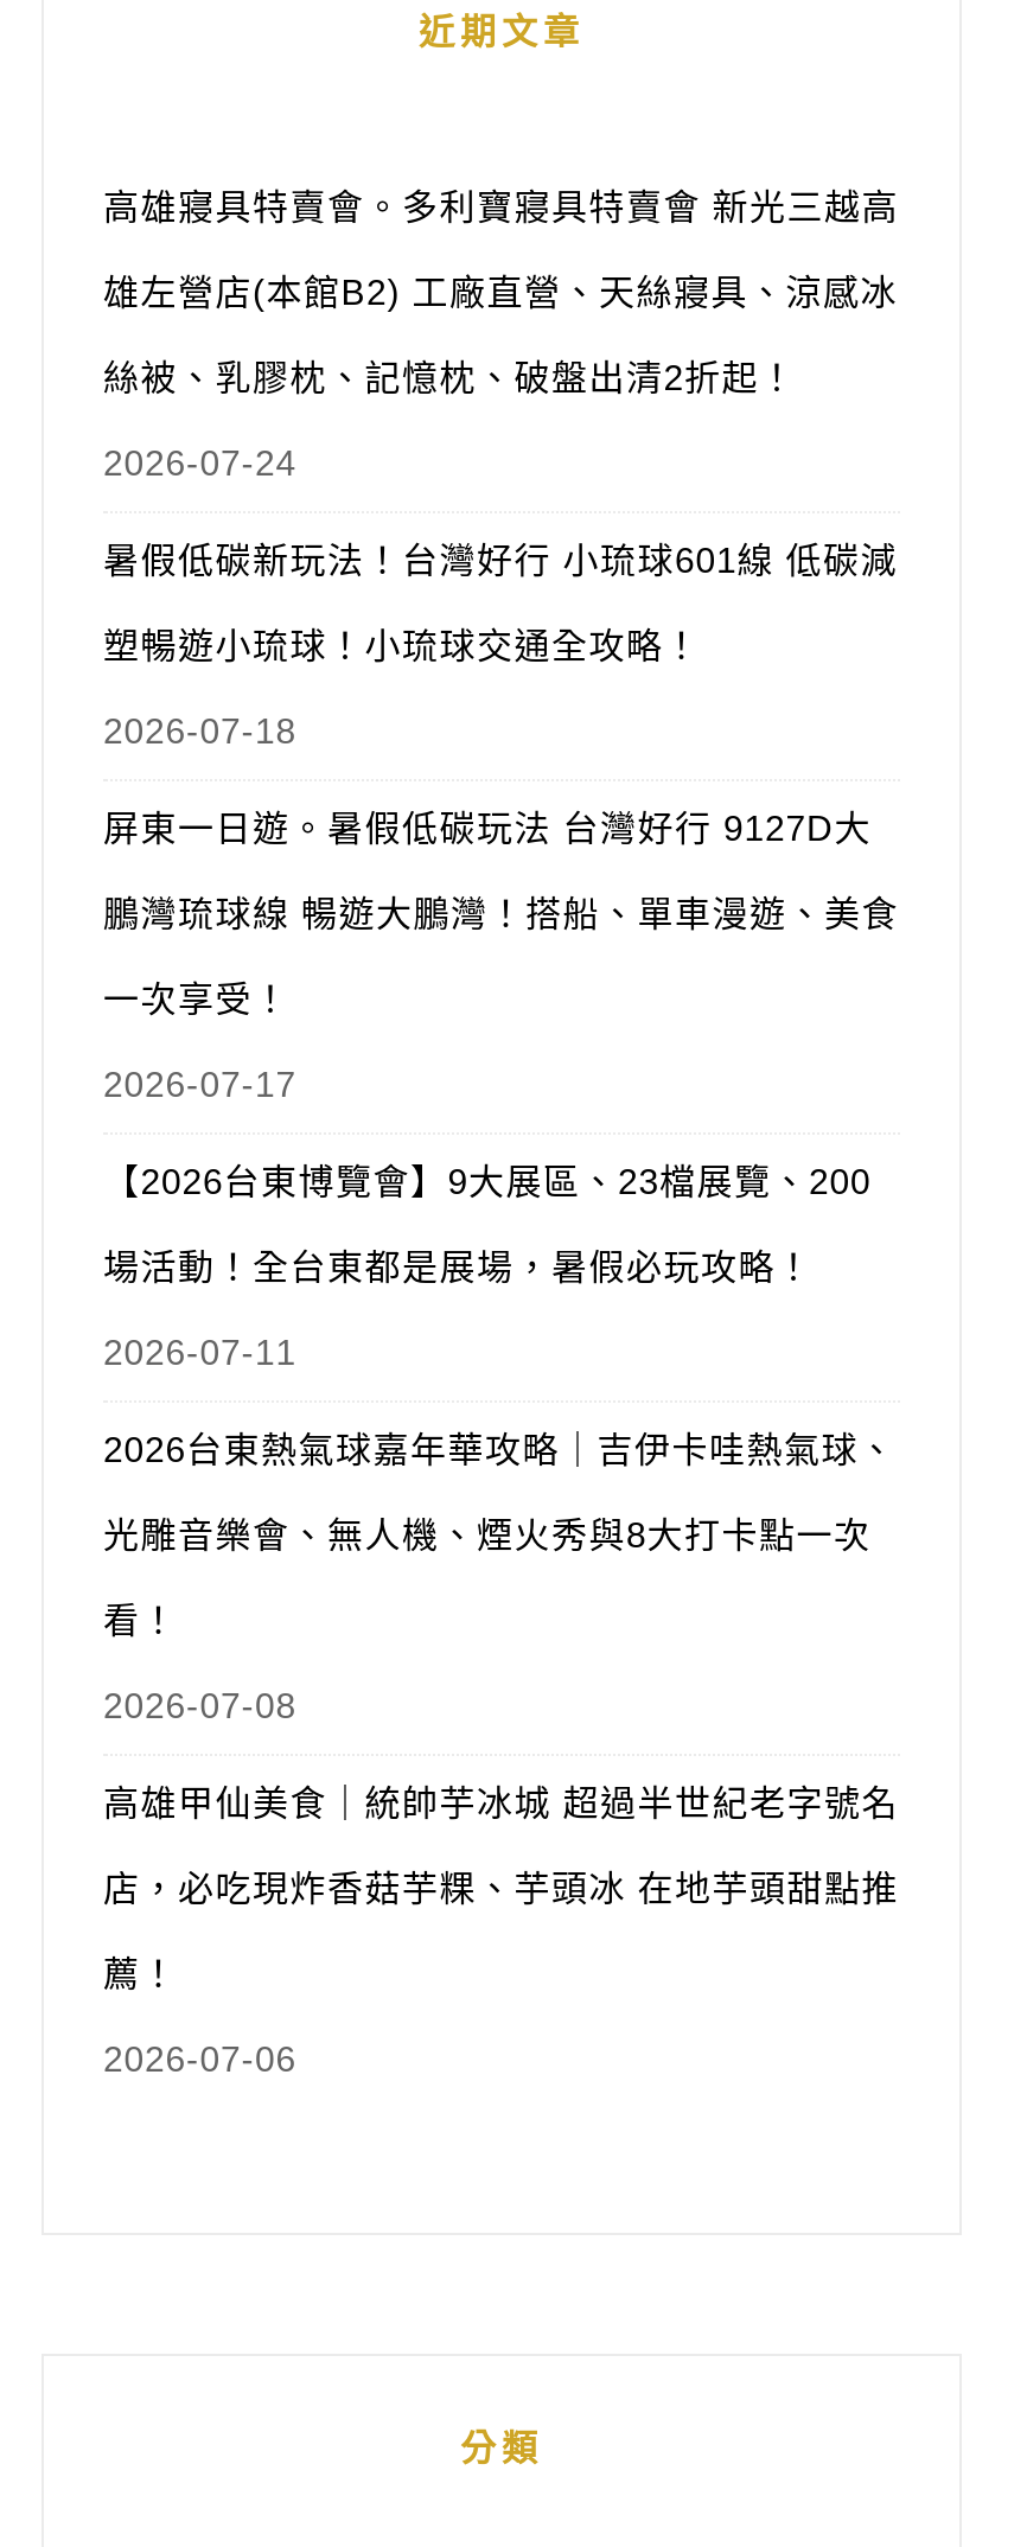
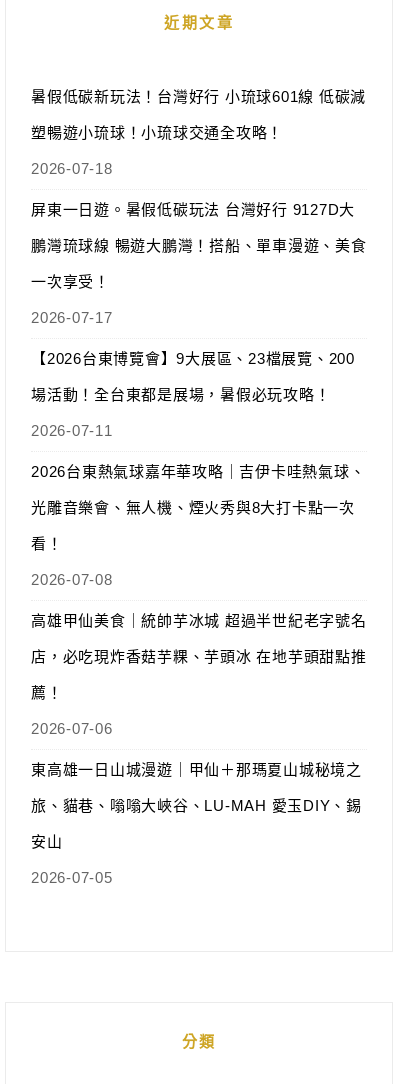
- 高雄寢具特賣會。多利寶寢具特賣會 新光三越高
- 雄左營店(本館B2) 工廠直營、天絲寢具、涼感冰
- 絲被、乳膠枕、記憶枕、破盤出清2折起！
- 2026-07-24

moved up: 暑假低碳新玩法！台灣好行 小琉球601線 低碳減 | 塑暢遊小琉球！小琉球交通全攻略！ | 2026-07-18 | ... | 薦！ | 2026-07-06

+ 東高雄一日山城漫遊｜甲仙＋那瑪夏山城秘境之
+ 旅、貓巷、嗡嗡大峽谷、LU-MAH 愛玉DIY、錫
+ 安山
+ 2026-07-05
